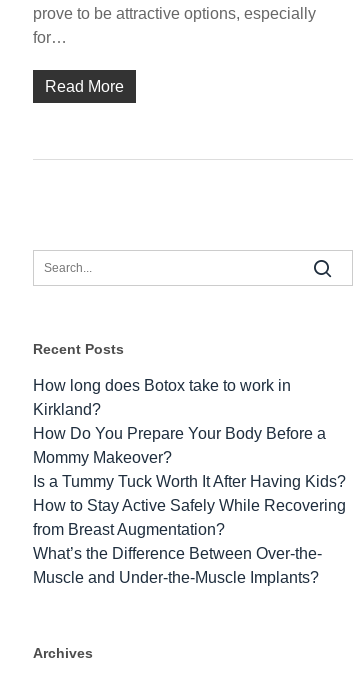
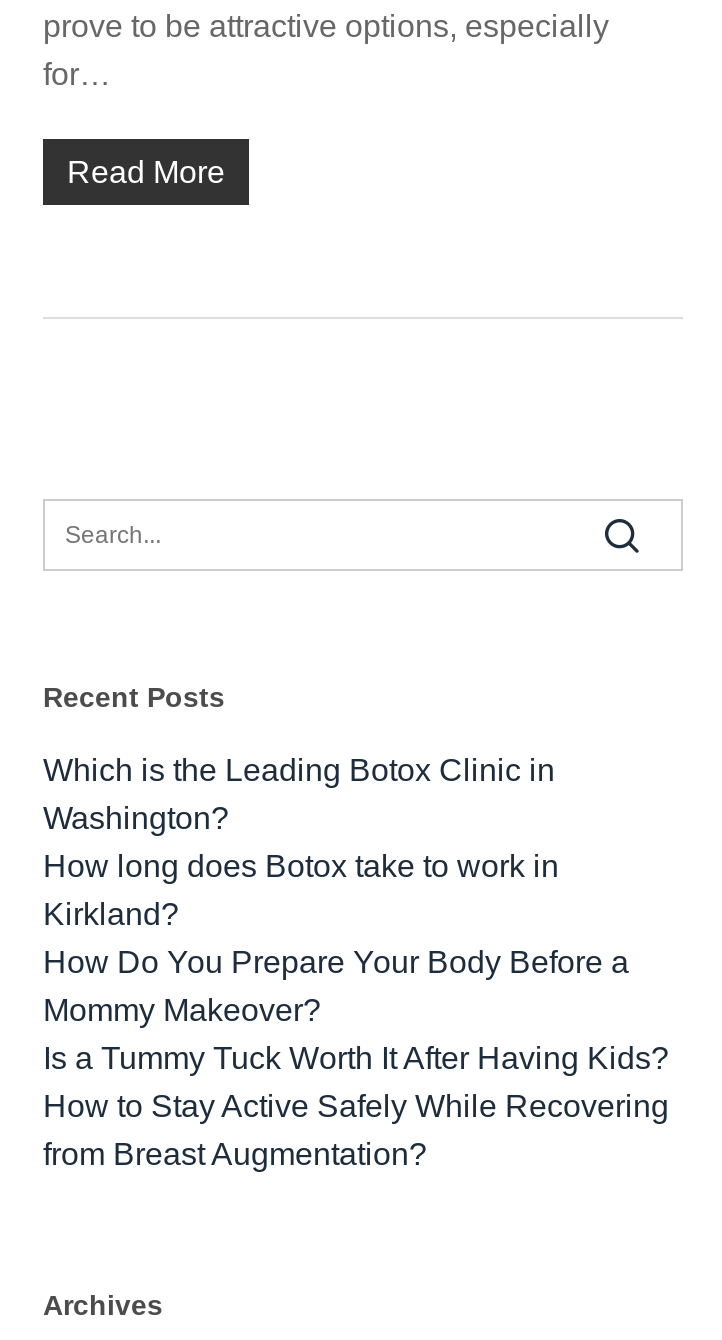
+ Which is the Leading Botox Clinic in
+ Washington?

moved down: How long does Botox take to work in | Kirkland? | How Do You Prepare Your Body Before a | Mommy Makeover? | Is a Tummy Tuck Worth It After Having Kids? | How to Stay Active Safely While Recovering | from Breast Augmentation?

- What’s the Difference Between Over-the-
- Muscle and Under-the-Muscle Implants?
